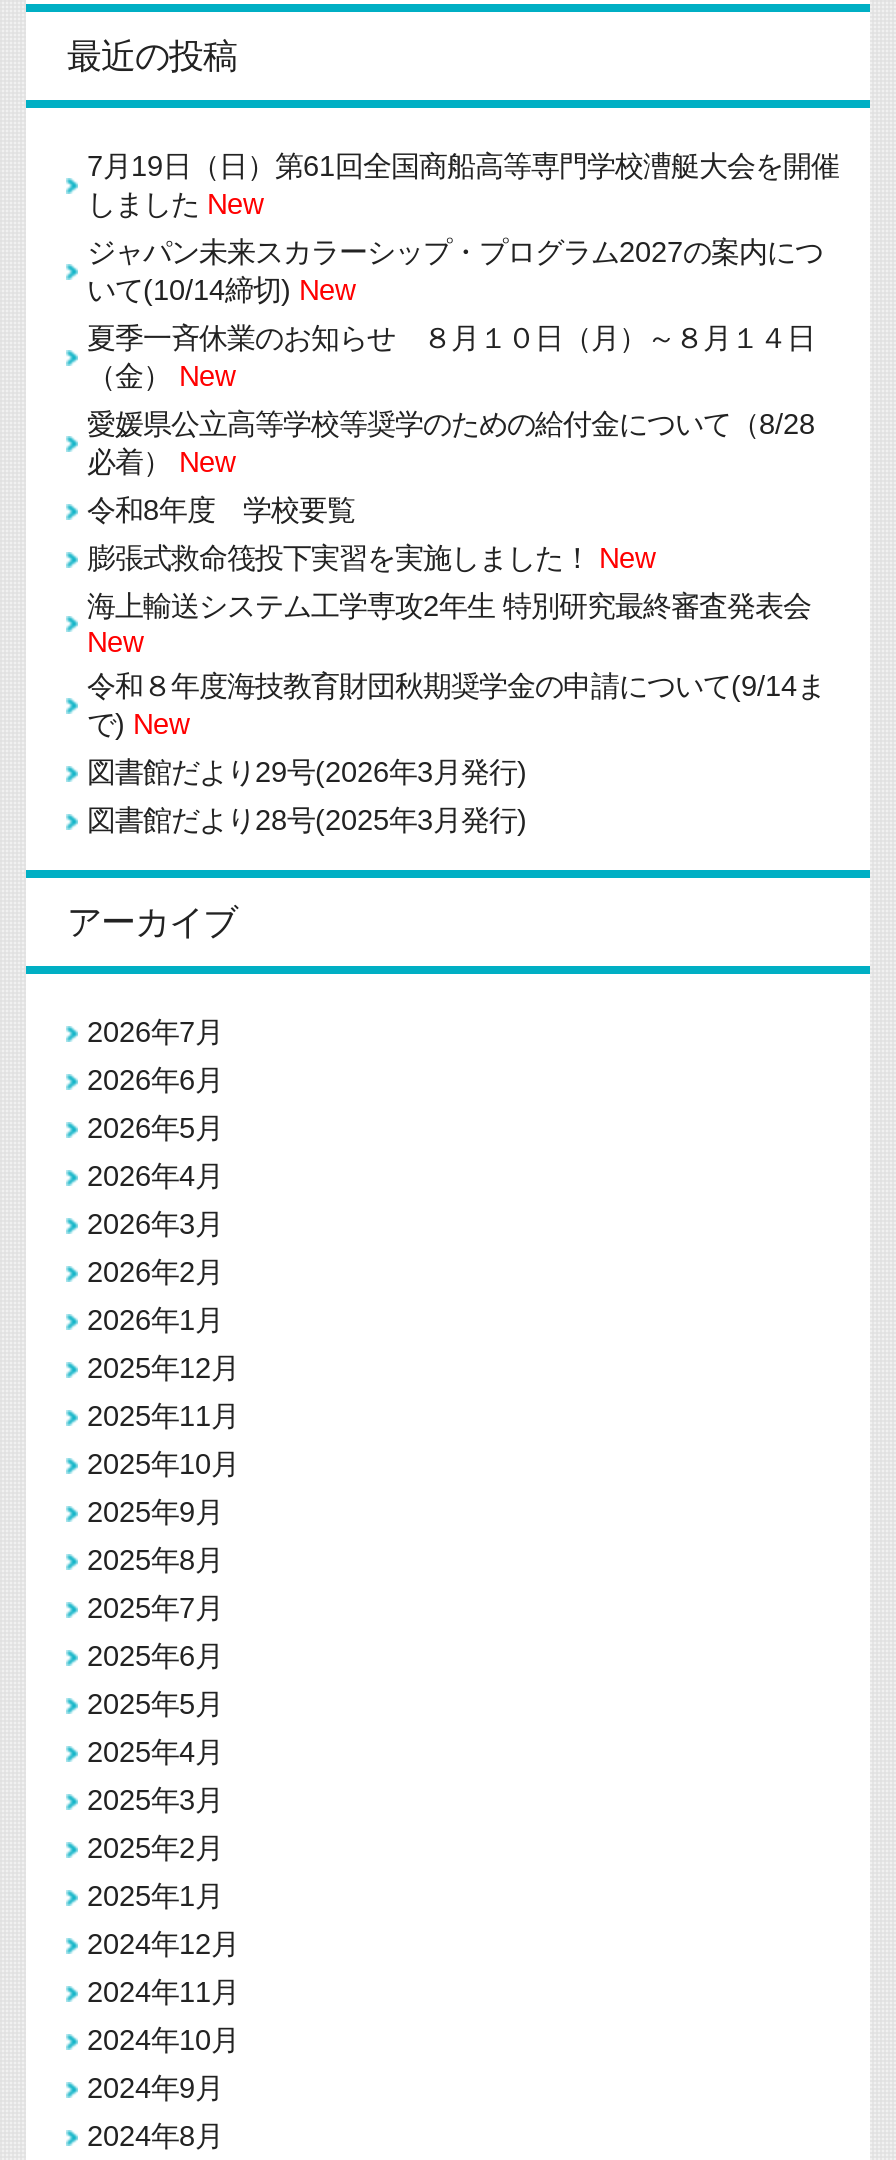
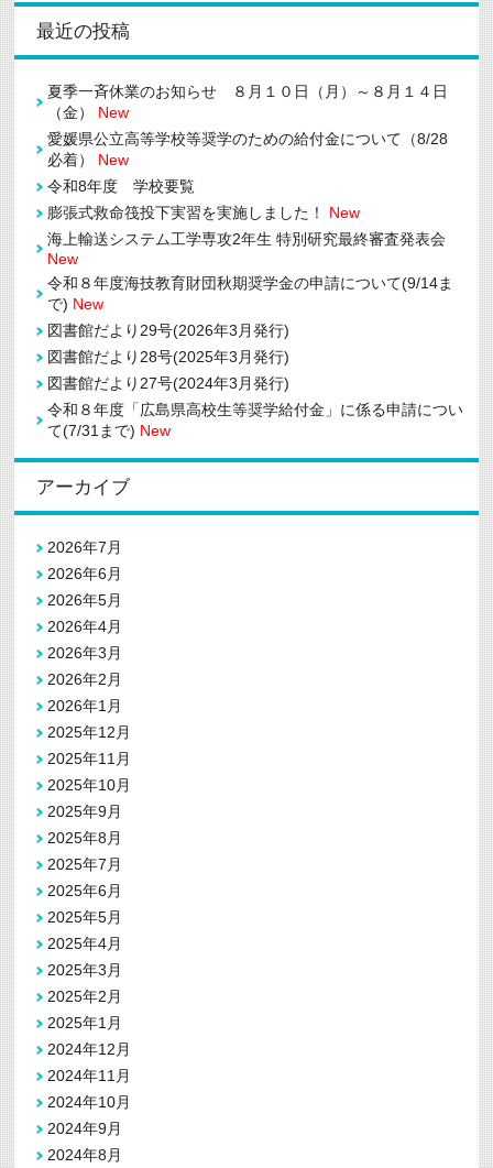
- 7月19日（日）第61回全国商船高等専門学校漕艇大会を開催
- しましたNew
- ジャパン未来スカラーシップ・プログラム2027の案内につ
- いて(10/14締切) New

moved up: 夏季一斉休業のお知らせ ８月１０日（月）～８月１４日 | （金）New | 愛媛県公立高等学校等奨学のための給付金について（8/28 | ... | 図書館だより29号(2026年3月発行) | 図書館だより28号(2025年3月発行)

+ 図書館だより27号(2024年3月発行)
+ 令和８年度「広島県高校生等奨学給付金」に係る申請につい
+ て(7/31まで) New
